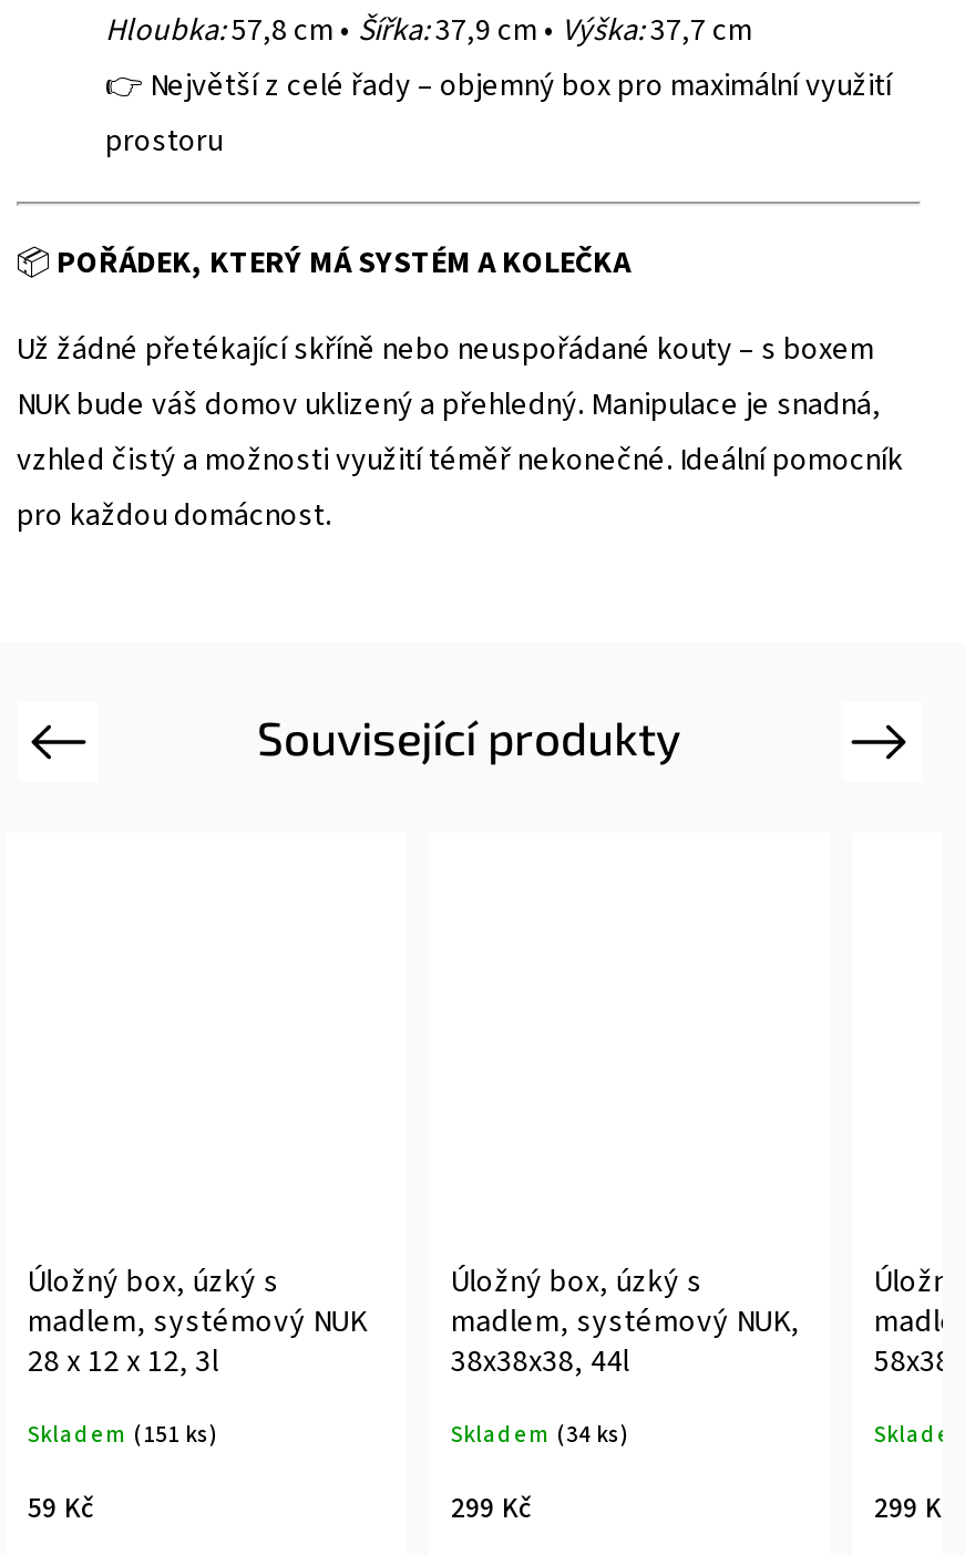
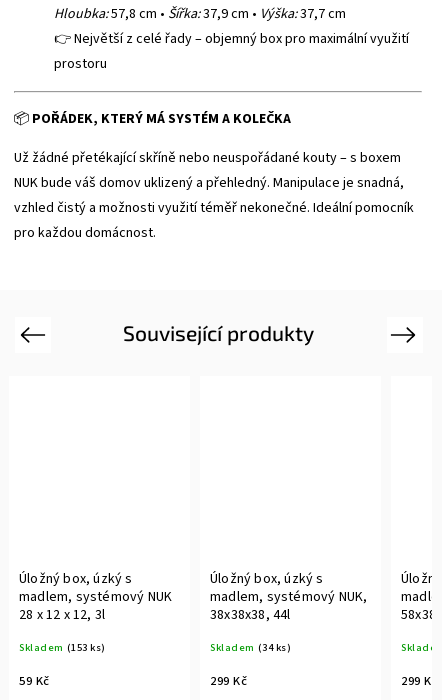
- Skladem (151 ks)
+ Skladem (153 ks)
